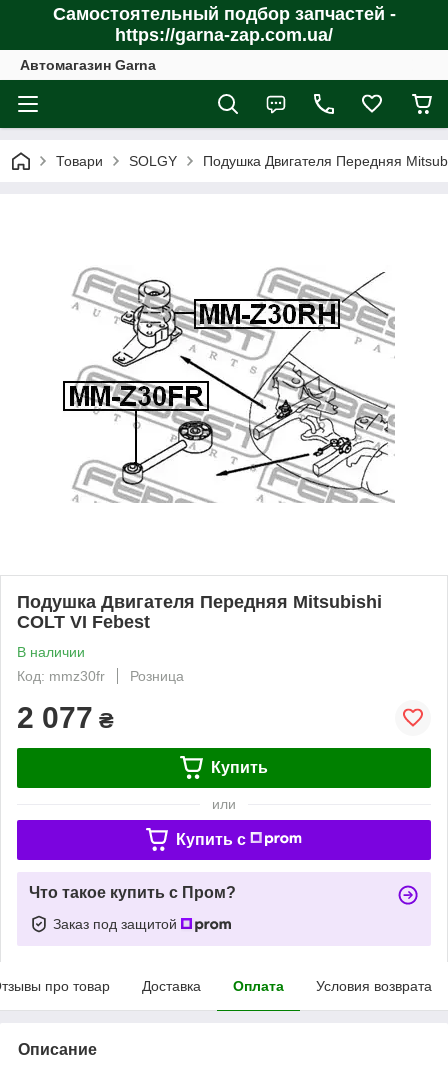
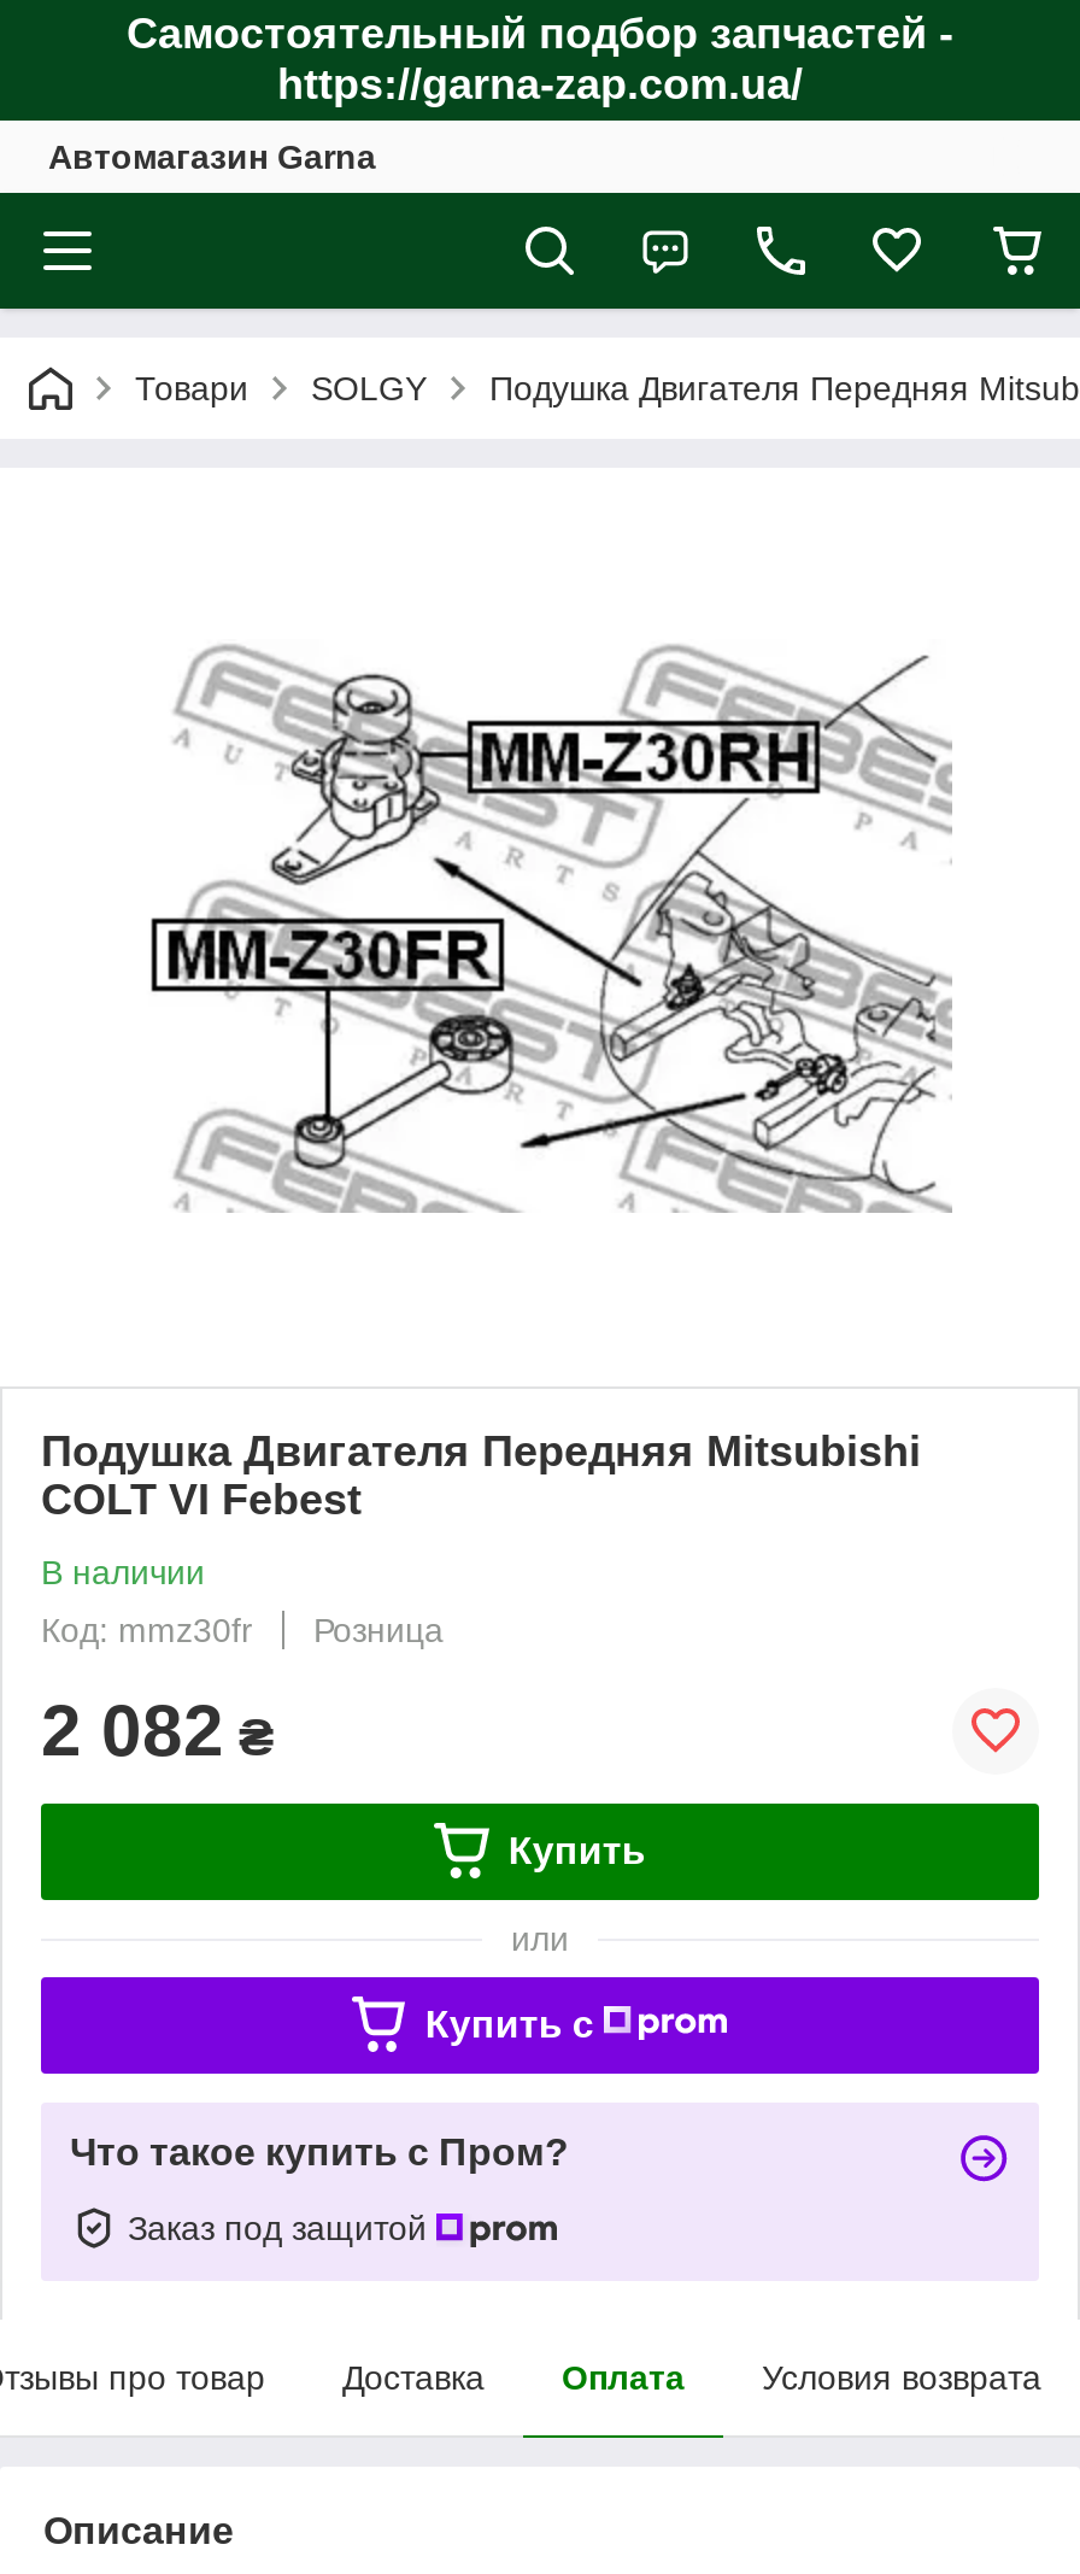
- 2 077 ₴
+ 2 082 ₴
